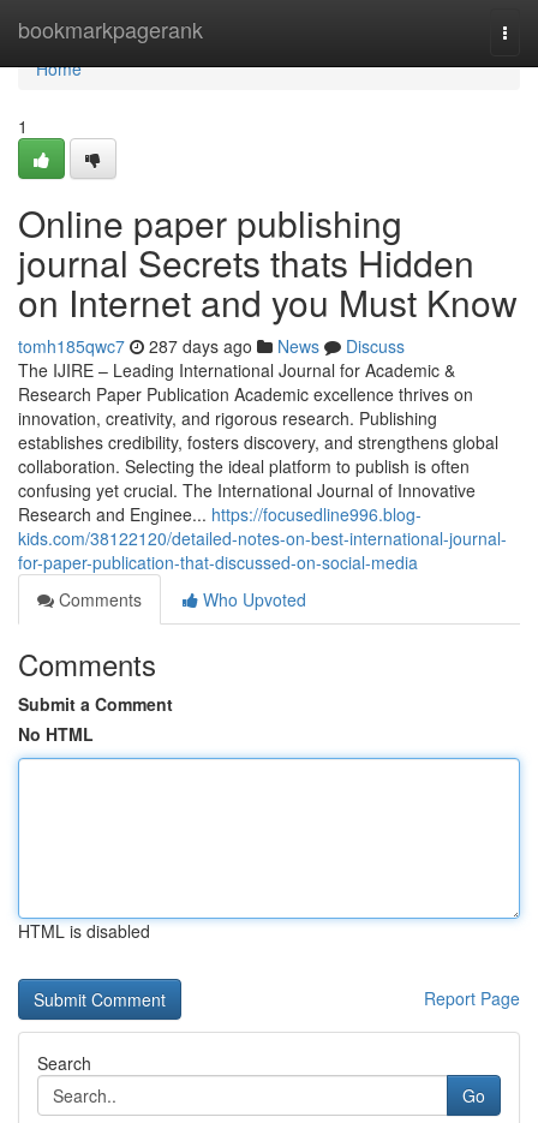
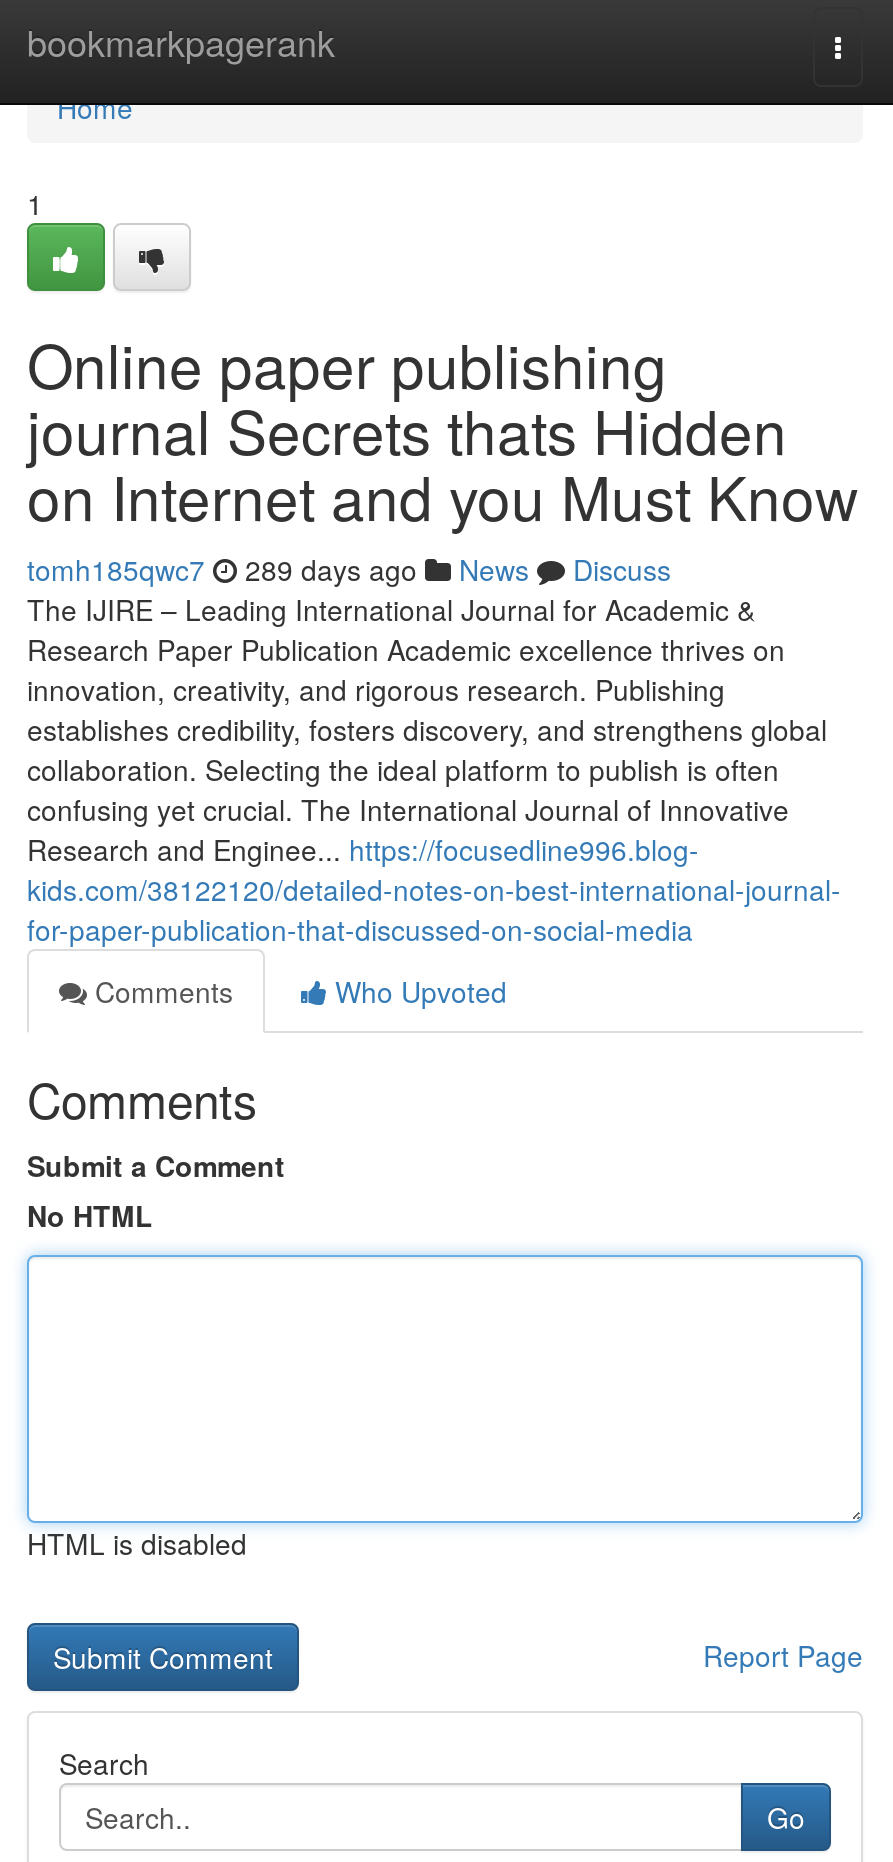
- tomh185qwc7 287 days ago News Discuss
+ tomh185qwc7 289 days ago News Discuss
